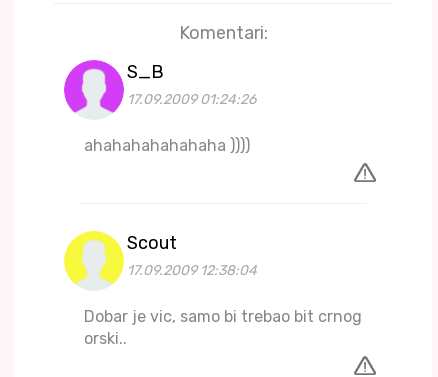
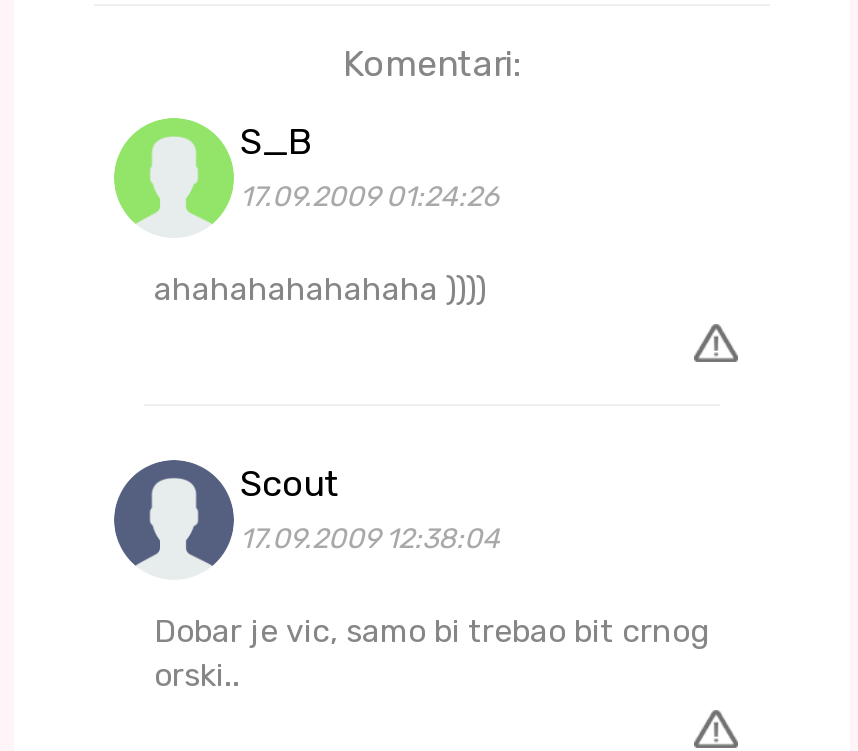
- [image]
+ [image]

- [image]
+ [image]
